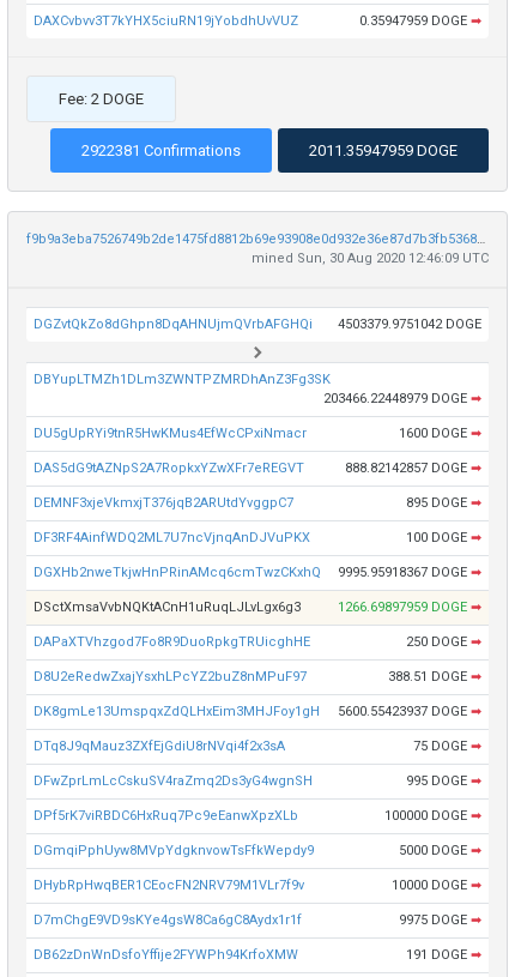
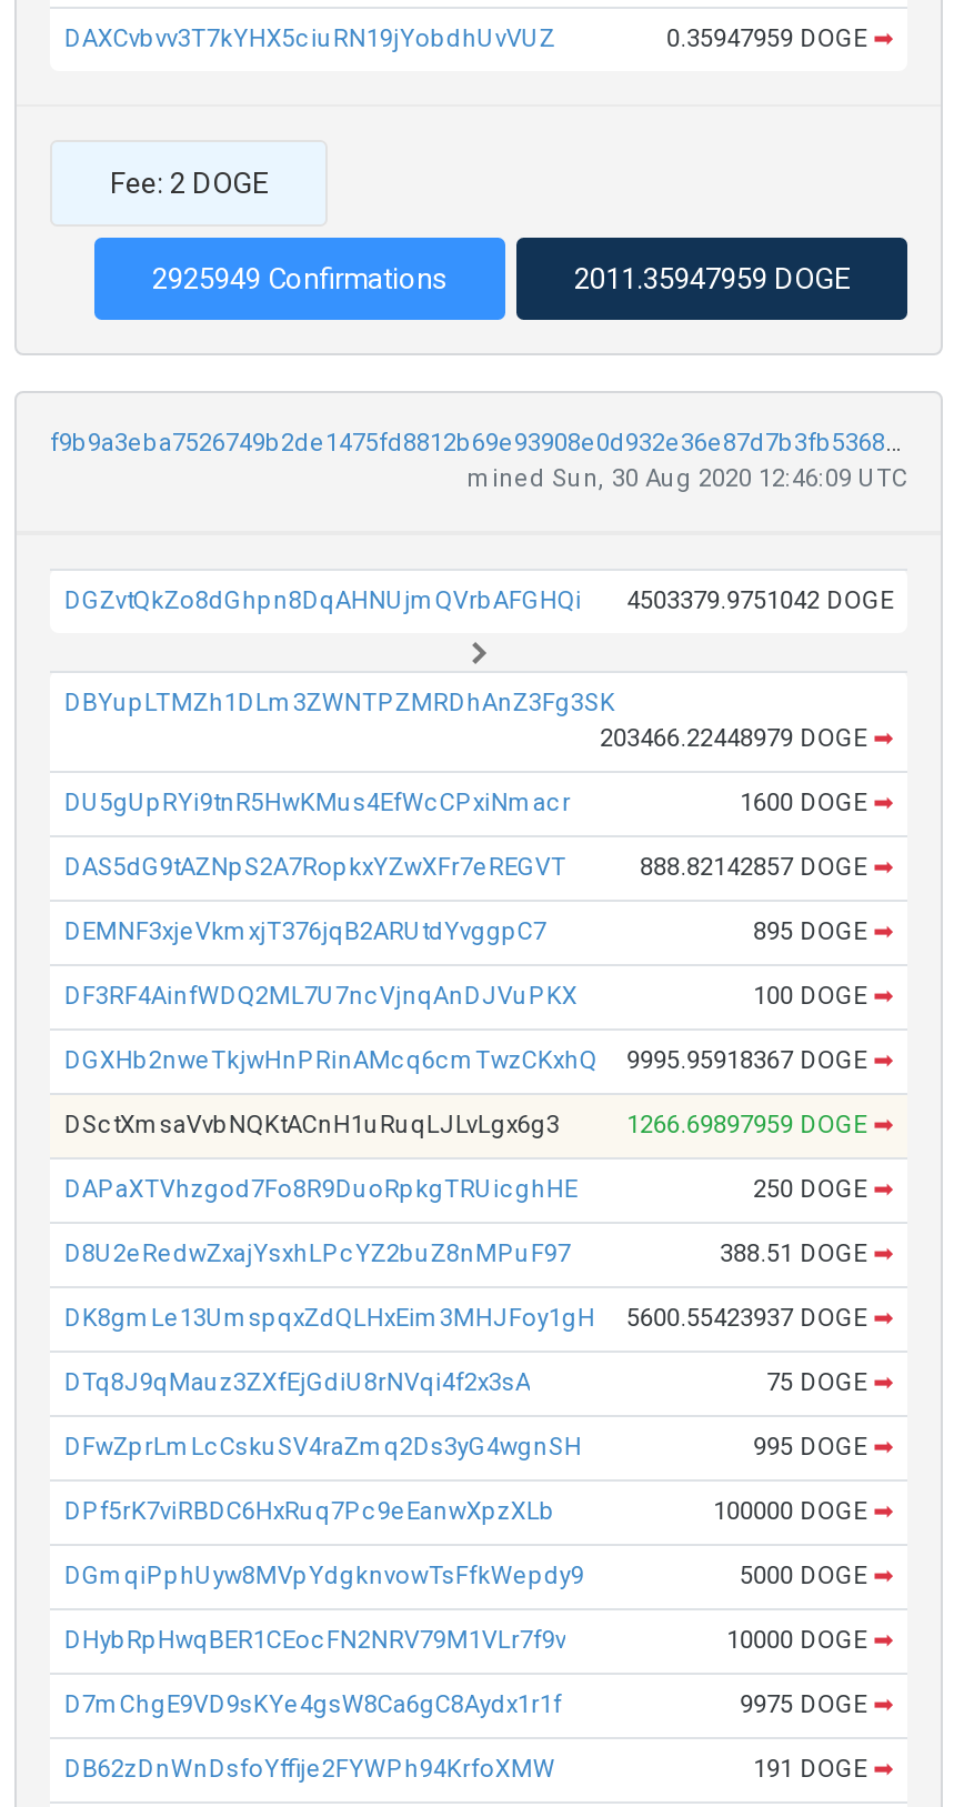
- 2922381 Confirmations
+ 2925949 Confirmations
